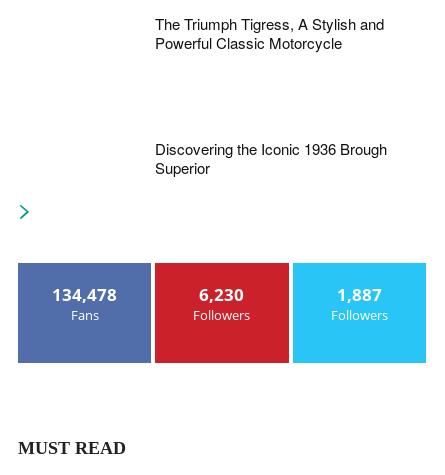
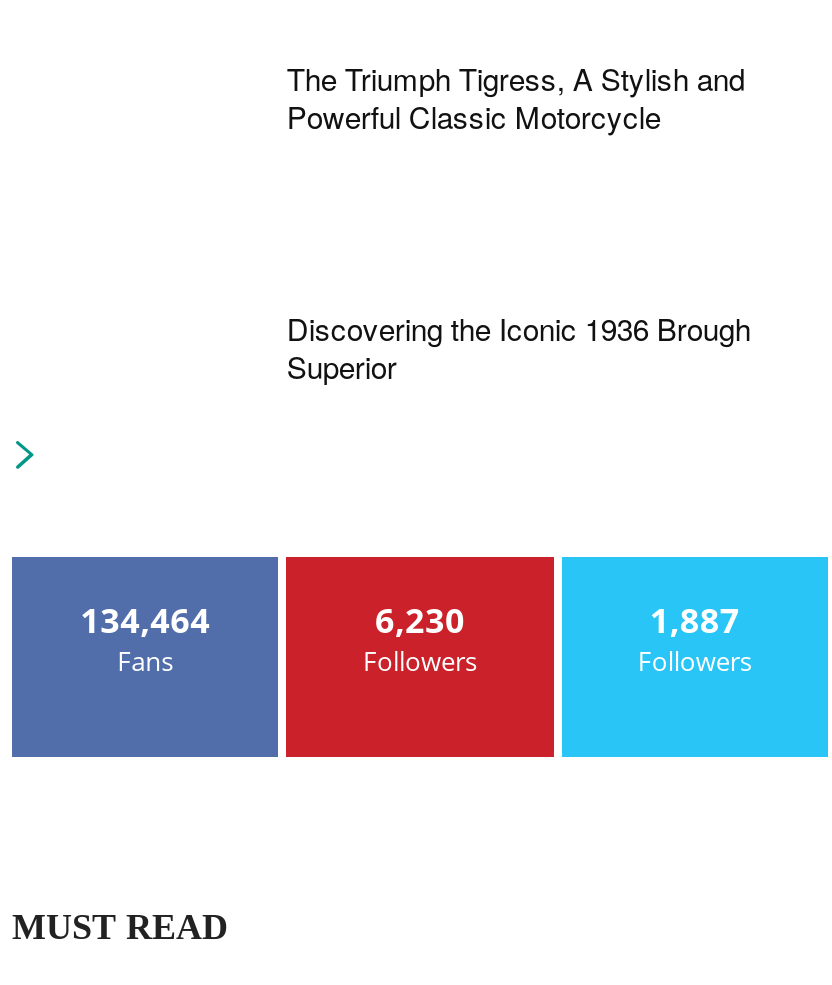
- 134,478
+ 134,464
